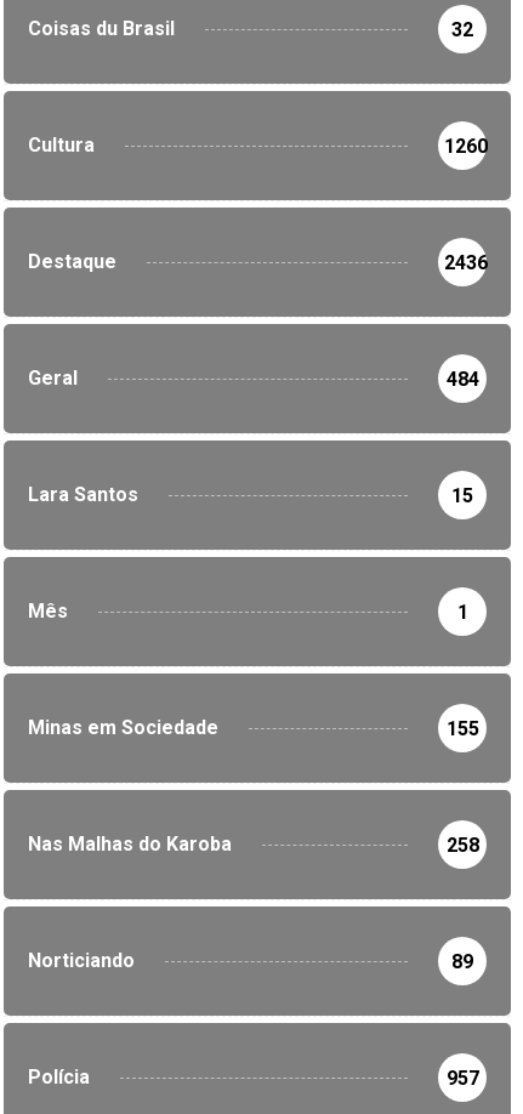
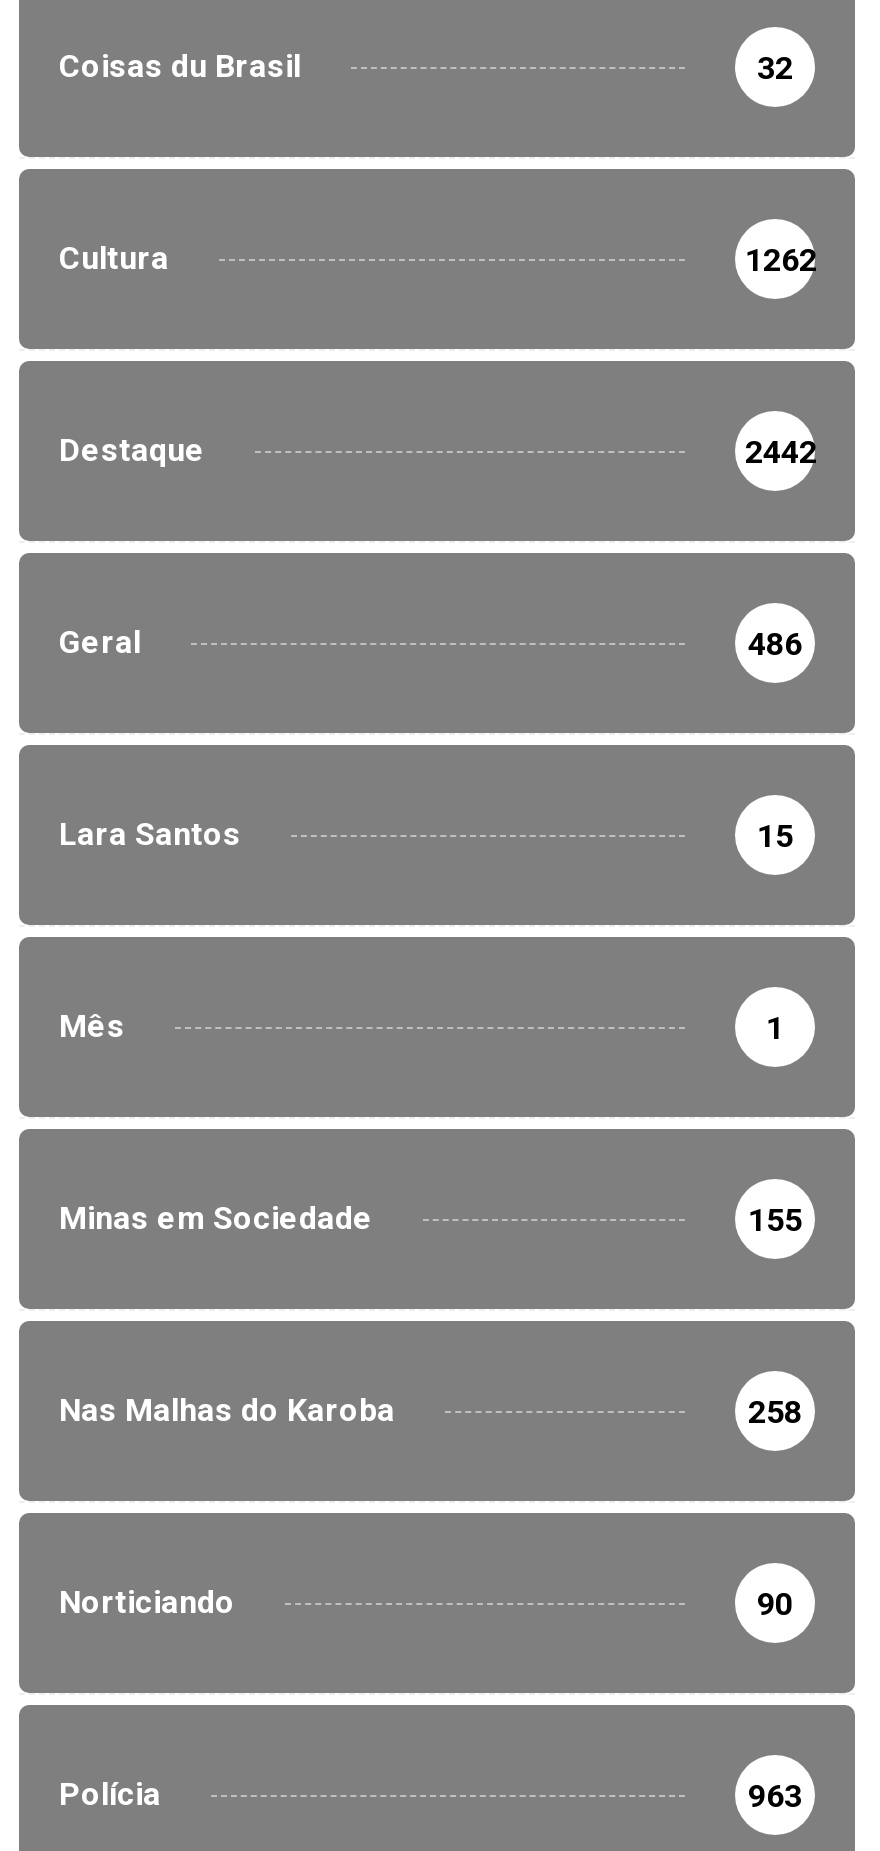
- 1260
+ 1262

- 2436
+ 2442

- 484
+ 486

- 89
+ 90

- 957
+ 963
